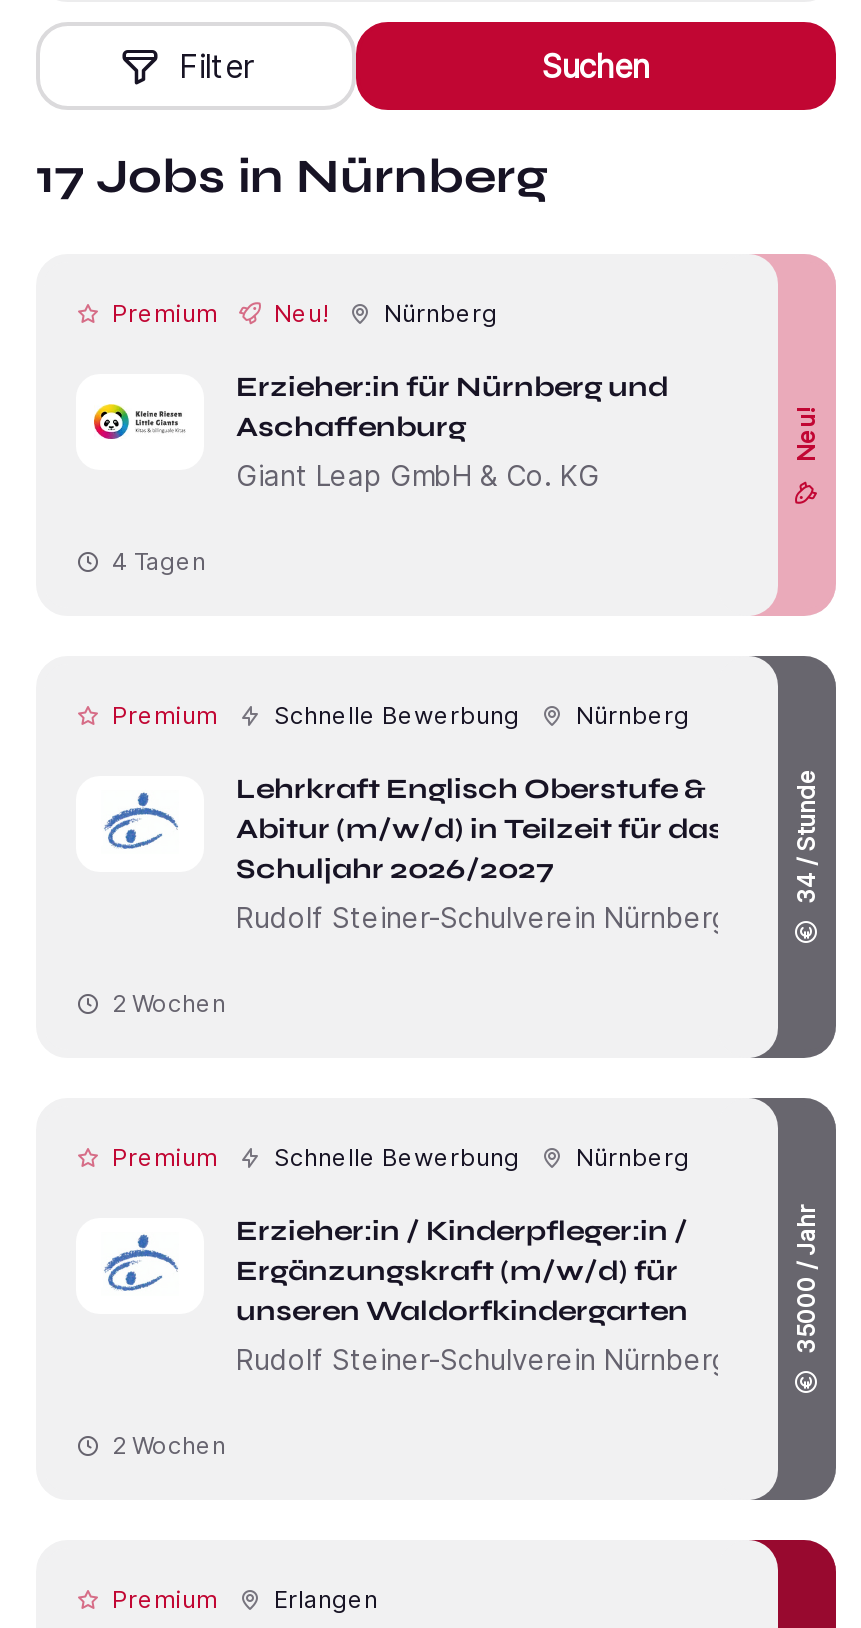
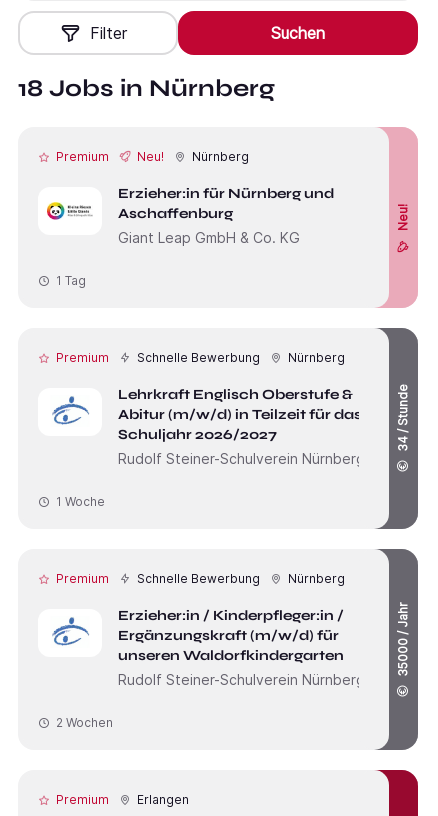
- 17 Jobs in Nürnberg
+ 18 Jobs in Nürnberg

- 4 Tagen
+ 1 Tag

- 2 Wochen
+ 1 Woche
